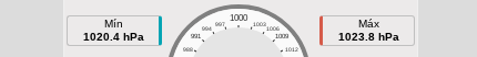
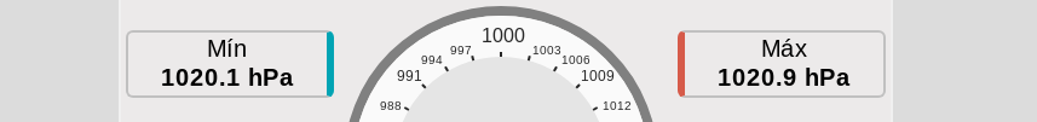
- 1020.4 hPa
+ 1020.1 hPa

- 1023.8 hPa
+ 1020.9 hPa
